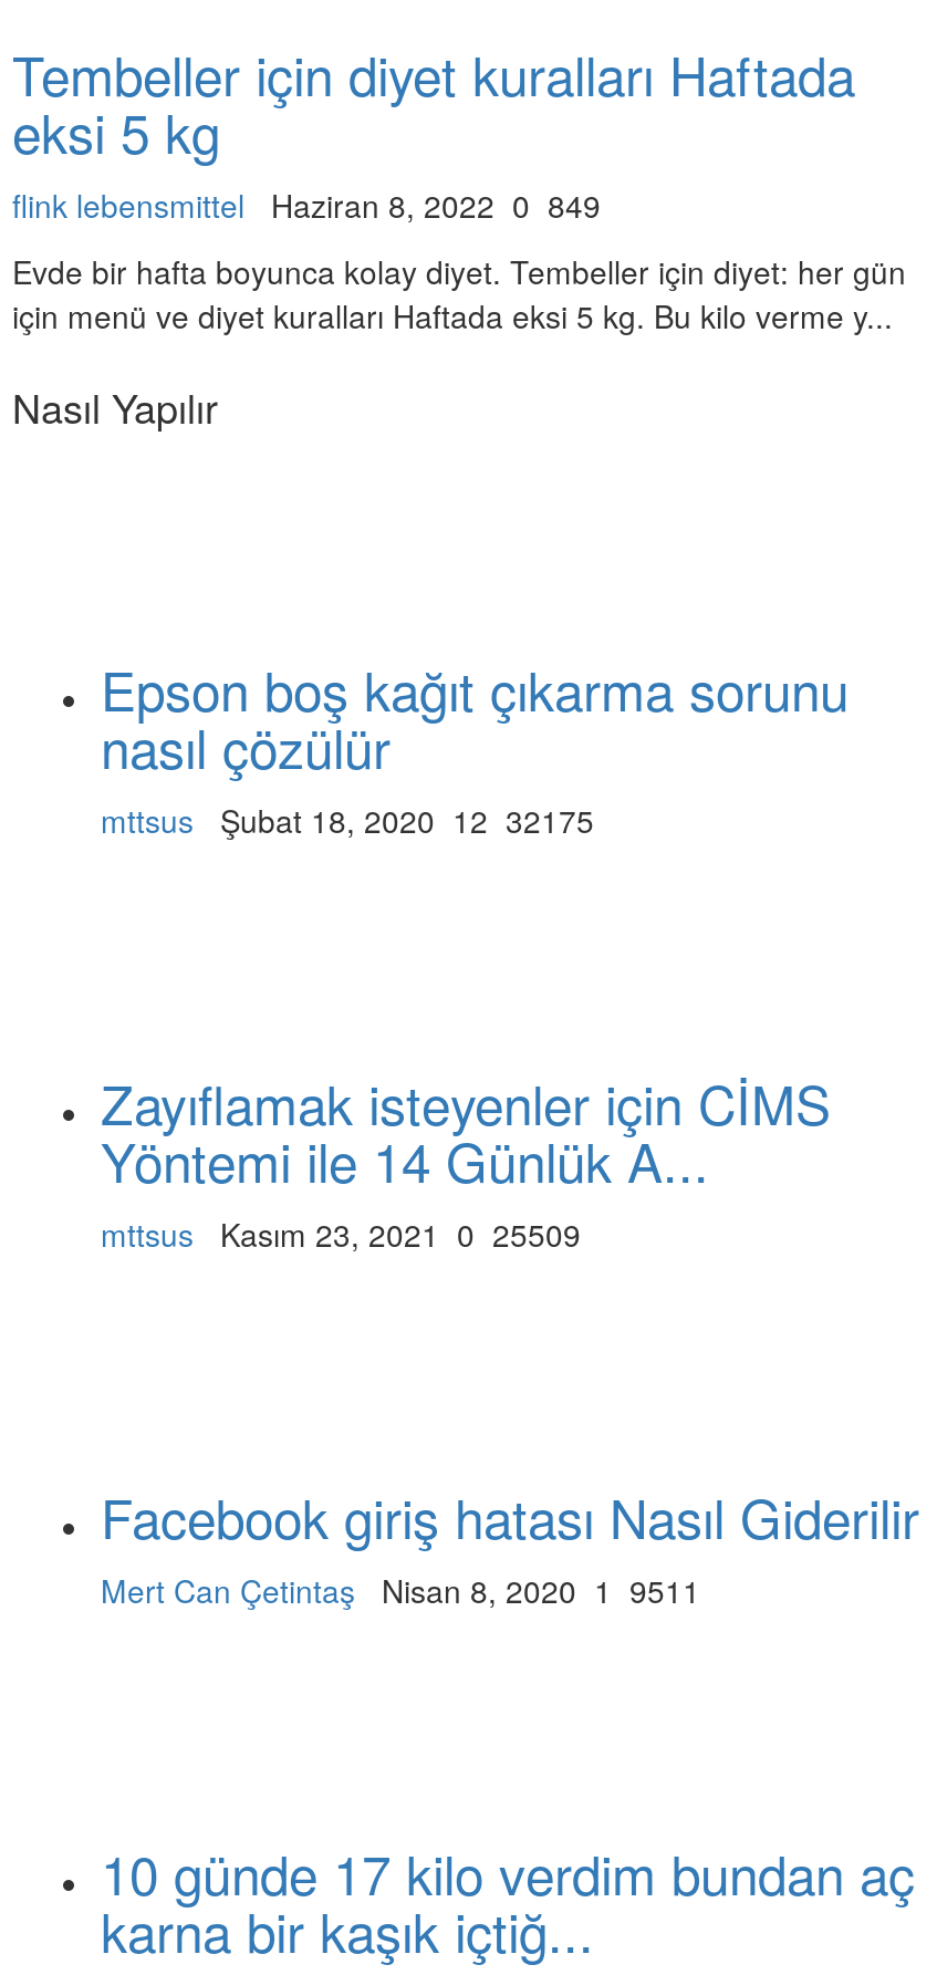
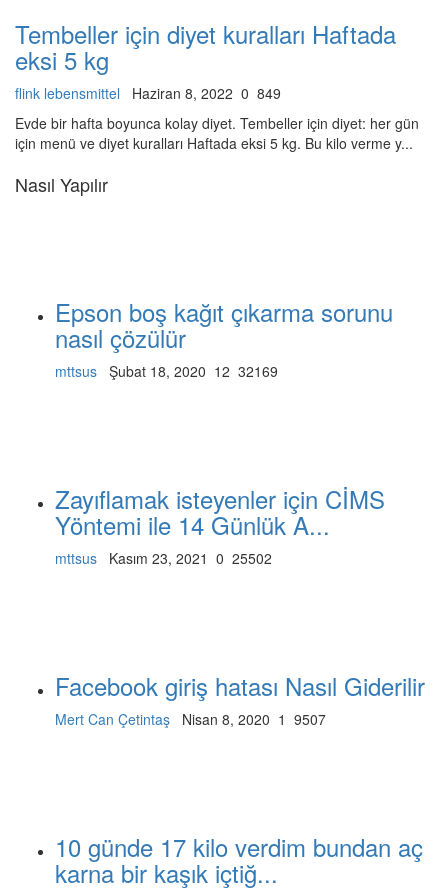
- mttsus Şubat 18, 2020 12 32175
+ mttsus Şubat 18, 2020 12 32169

- mttsus Kasım 23, 2021 0 25509
+ mttsus Kasım 23, 2021 0 25502

- Mert Can Çetintaş Nisan 8, 2020 1 9511
+ Mert Can Çetintaş Nisan 8, 2020 1 9507
